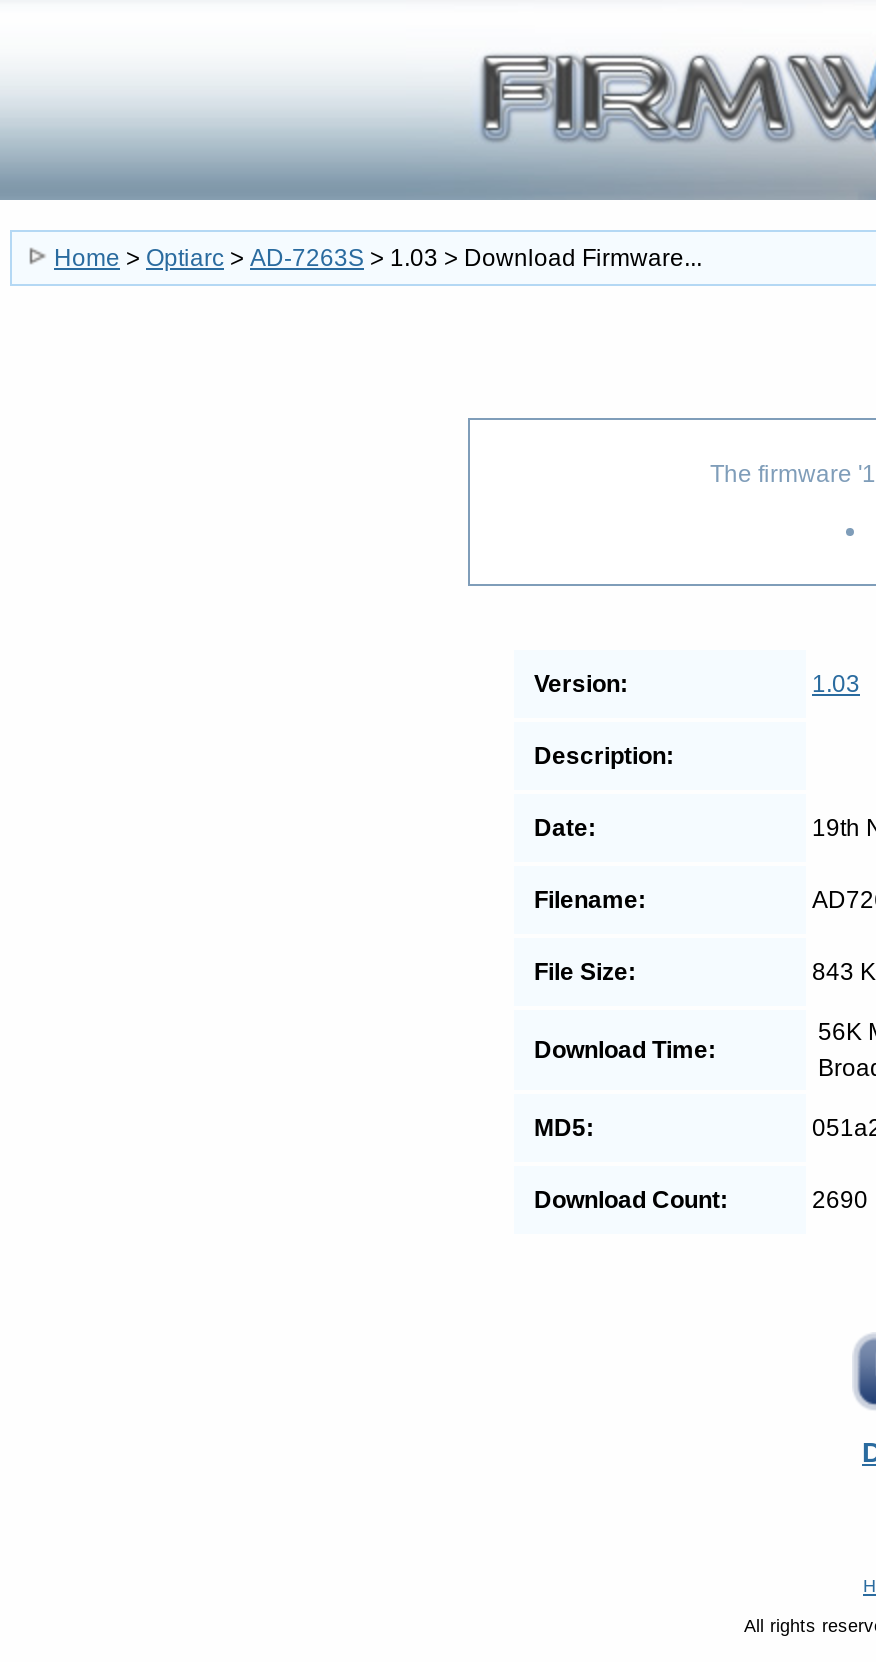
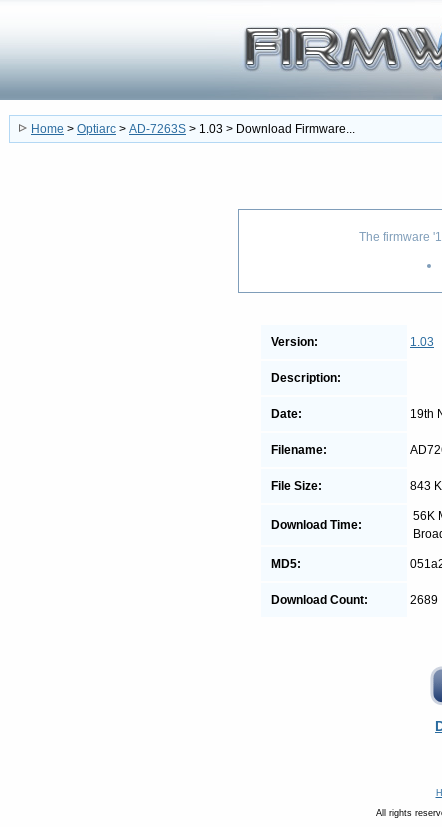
- 2690
+ 2689
